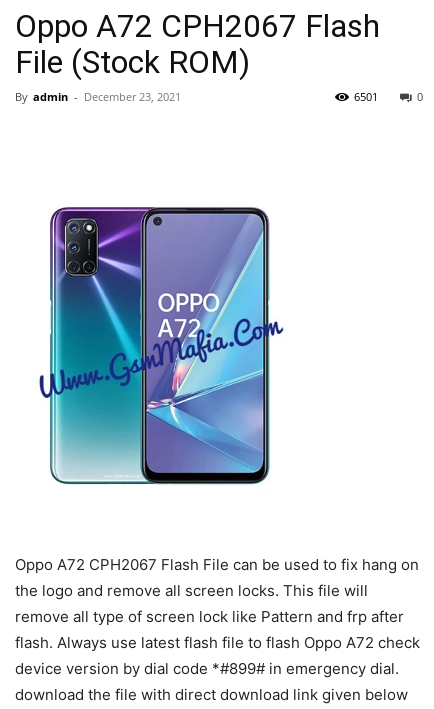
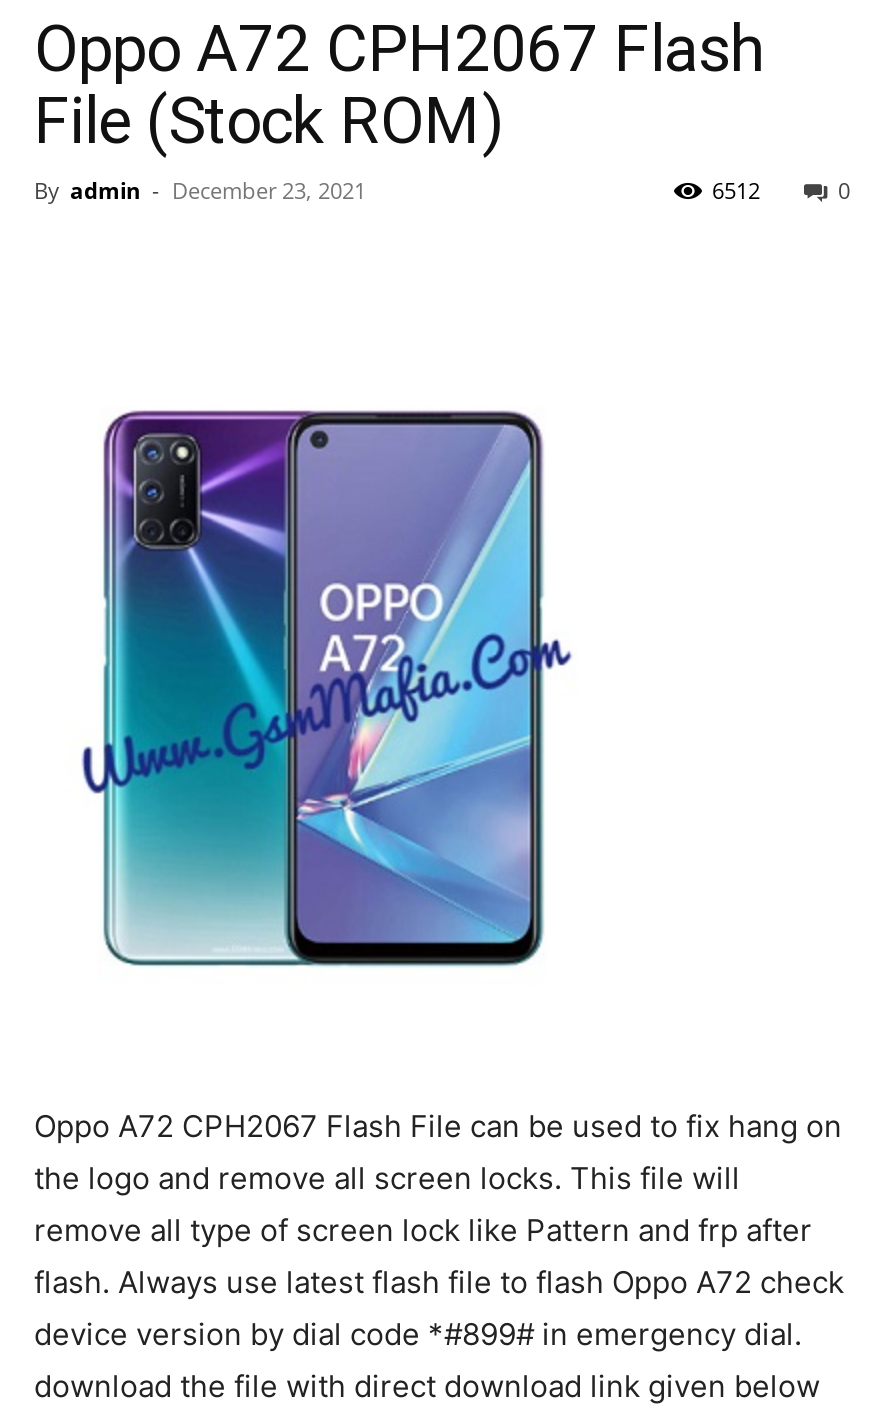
- 6501
+ 6512
